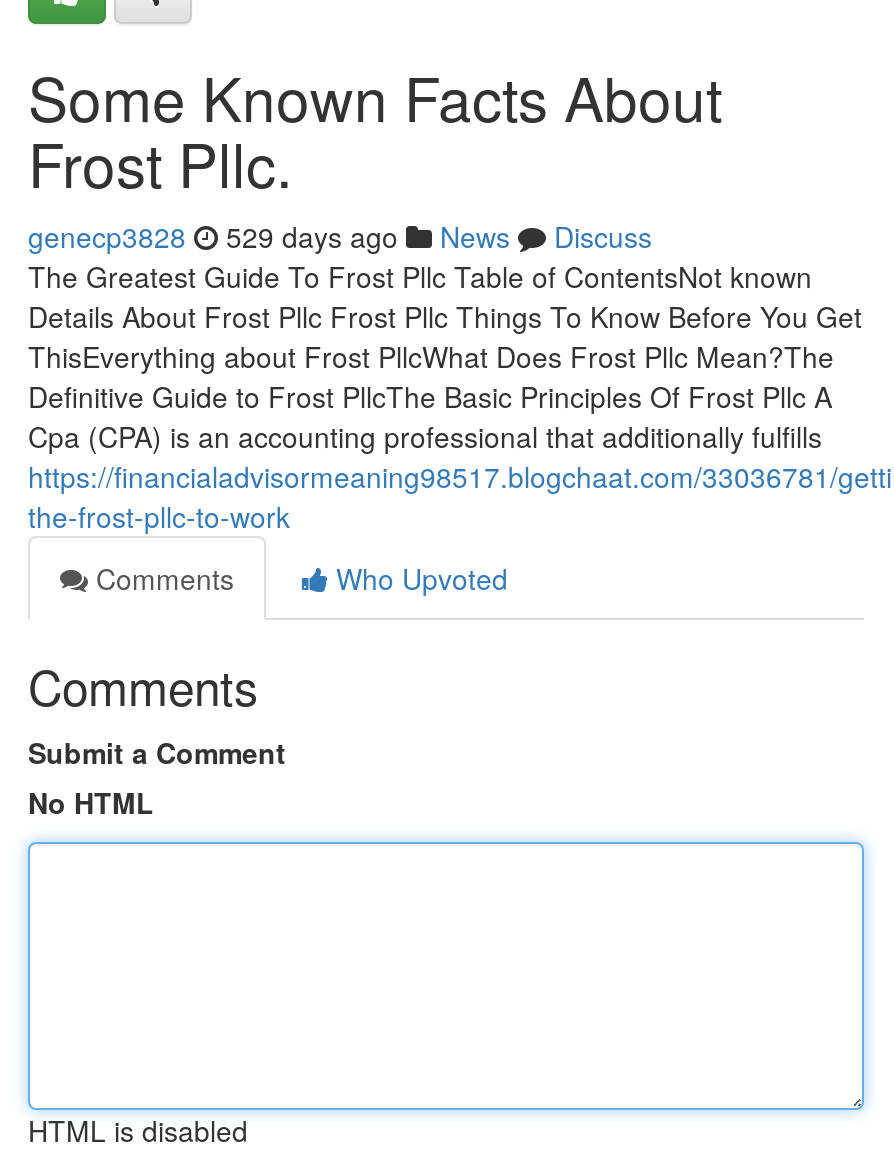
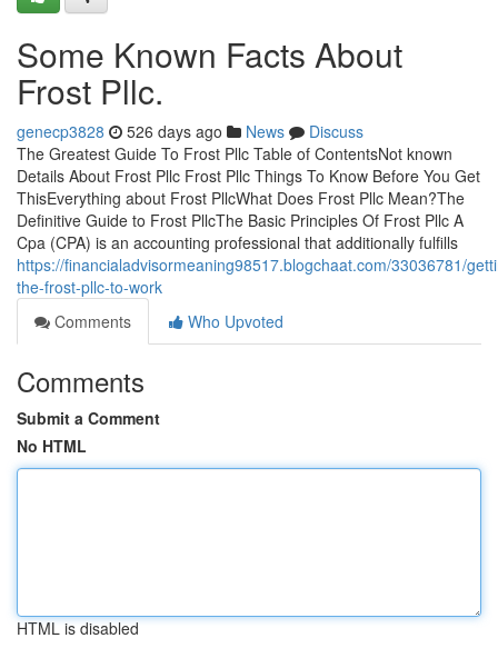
- genecp3828 529 days ago News Discuss
+ genecp3828 526 days ago News Discuss
